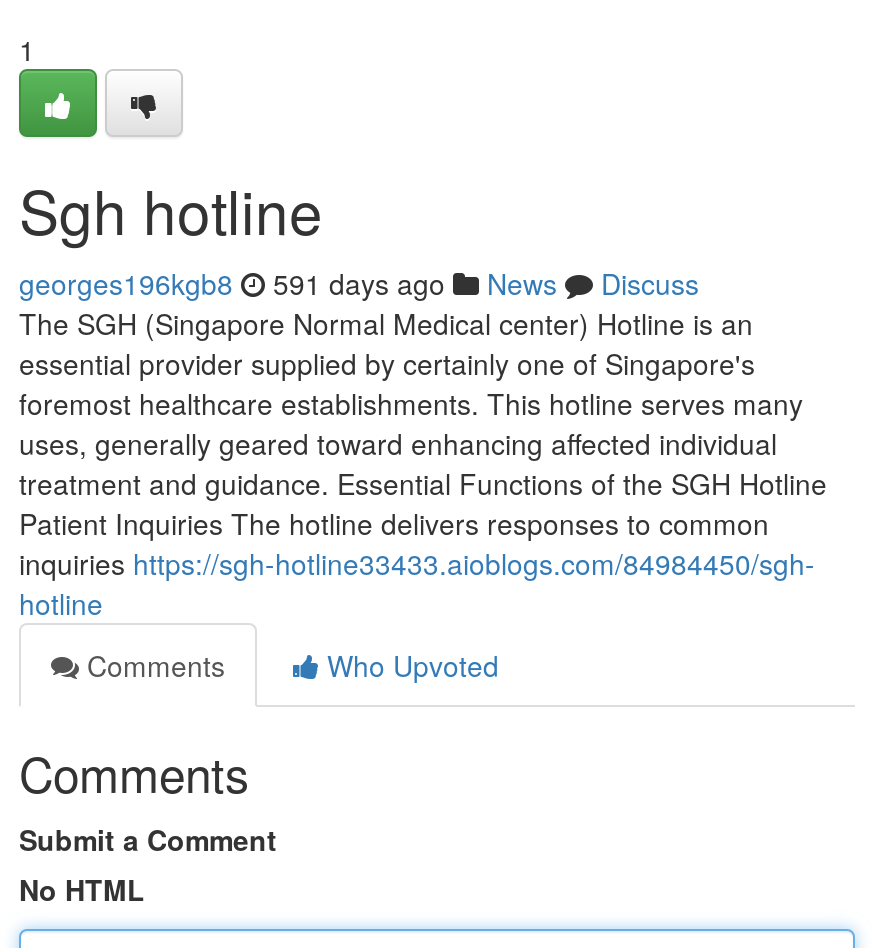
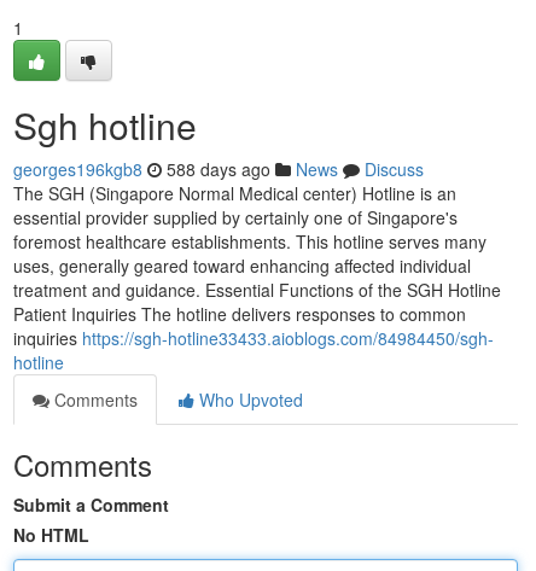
- georges196kgb8 591 days ago News Discuss
+ georges196kgb8 588 days ago News Discuss
